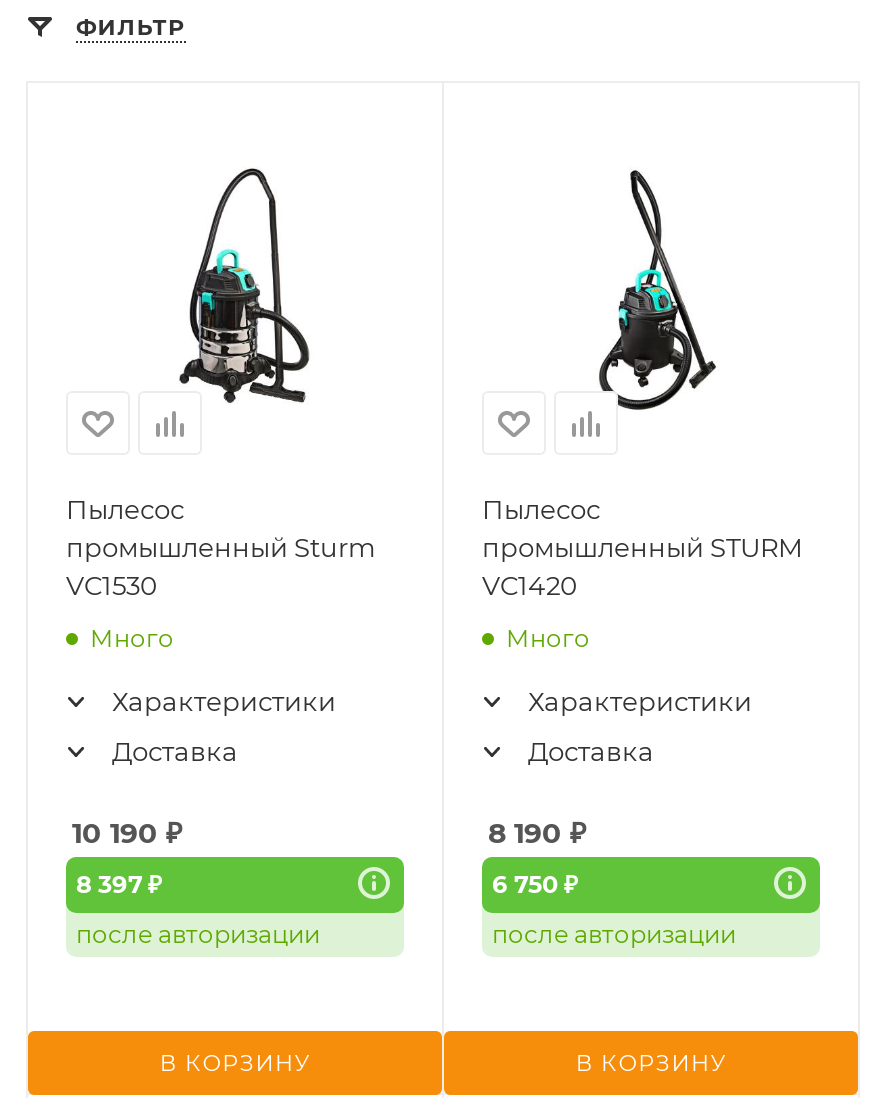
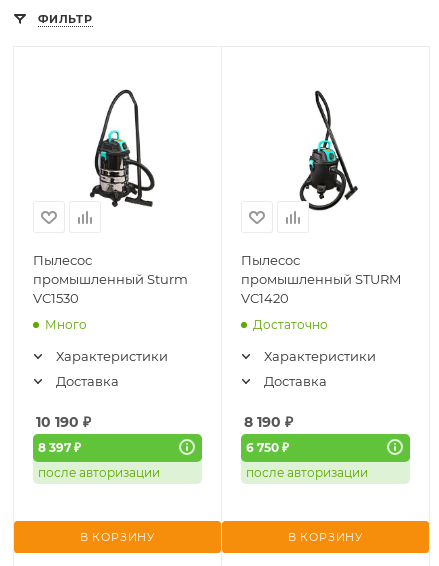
- Много
+ Достаточно
